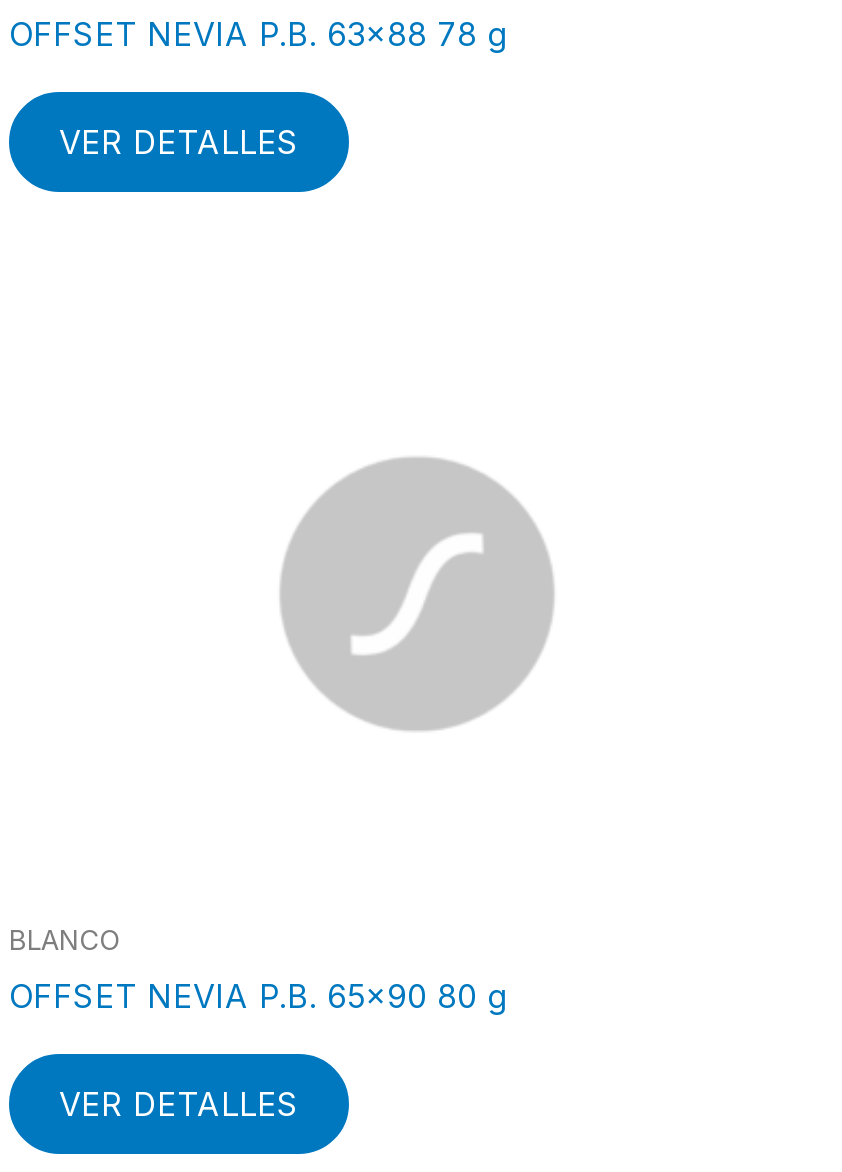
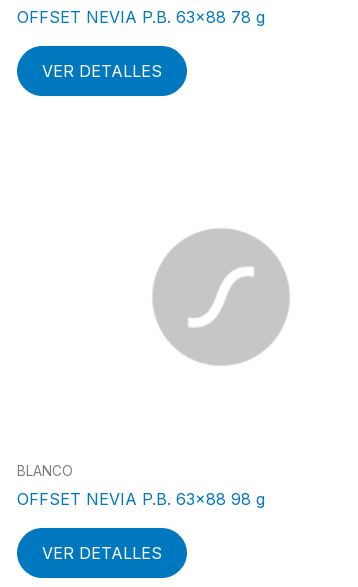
- OFFSET NEVIA P.B. 65×90 80 g
+ OFFSET NEVIA P.B. 63×88 98 g
